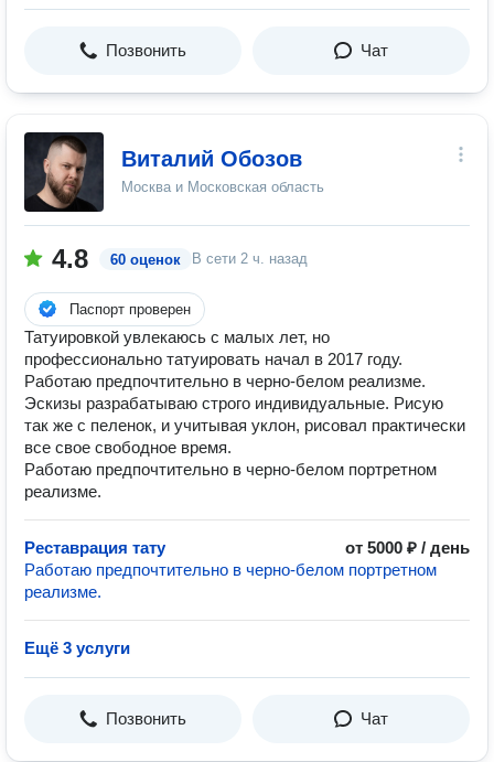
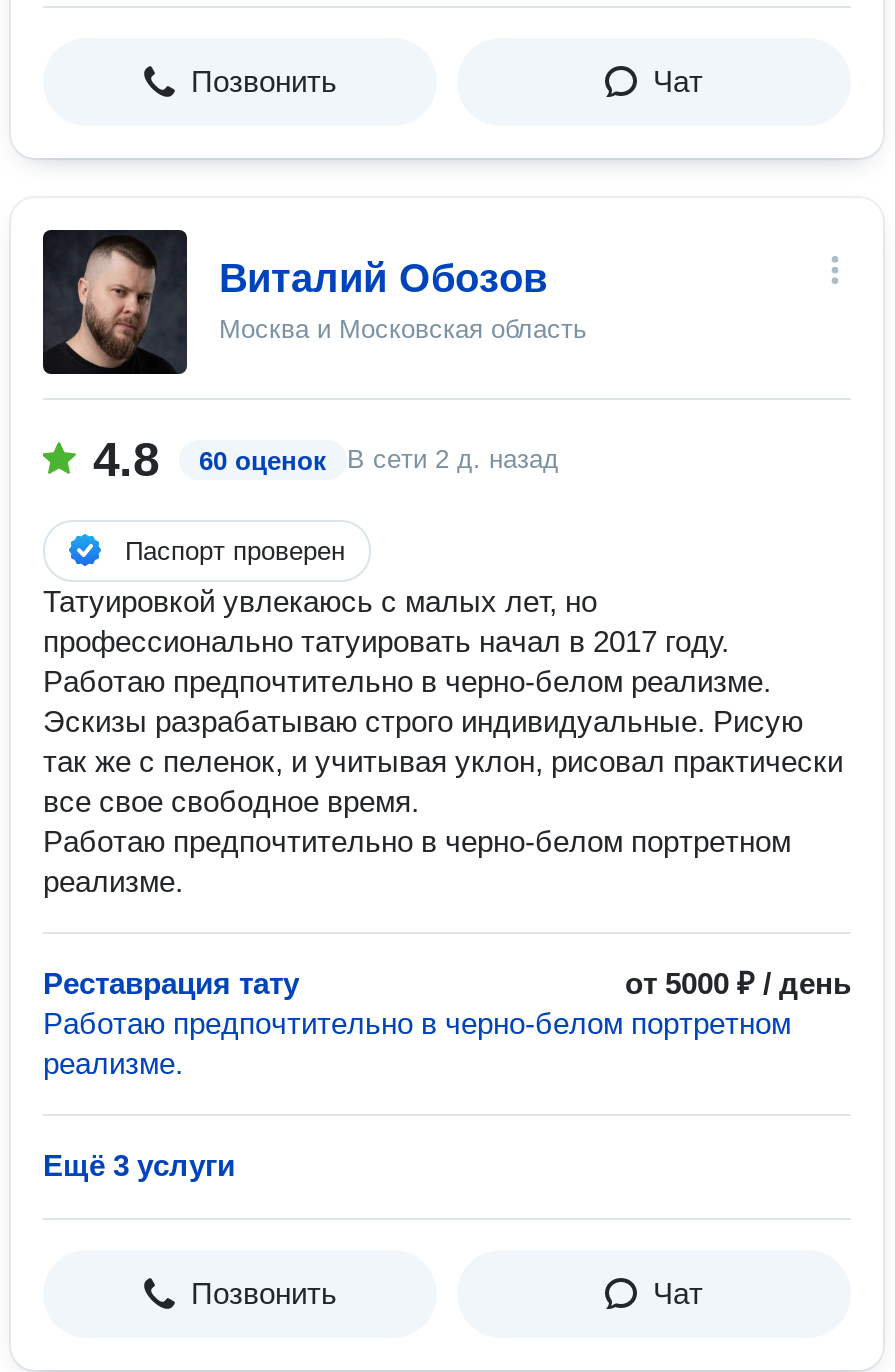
- 4.8 60 оценок В сети 2 ч. назад
+ 4.8 60 оценок В сети 2 д. назад
